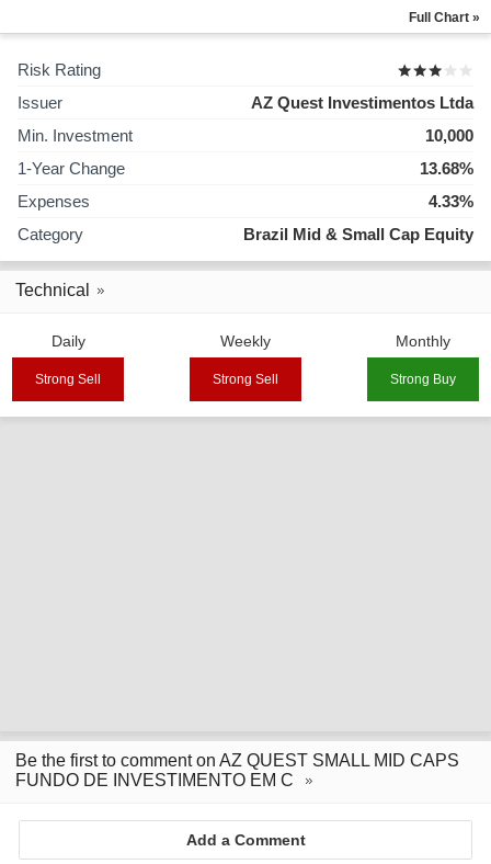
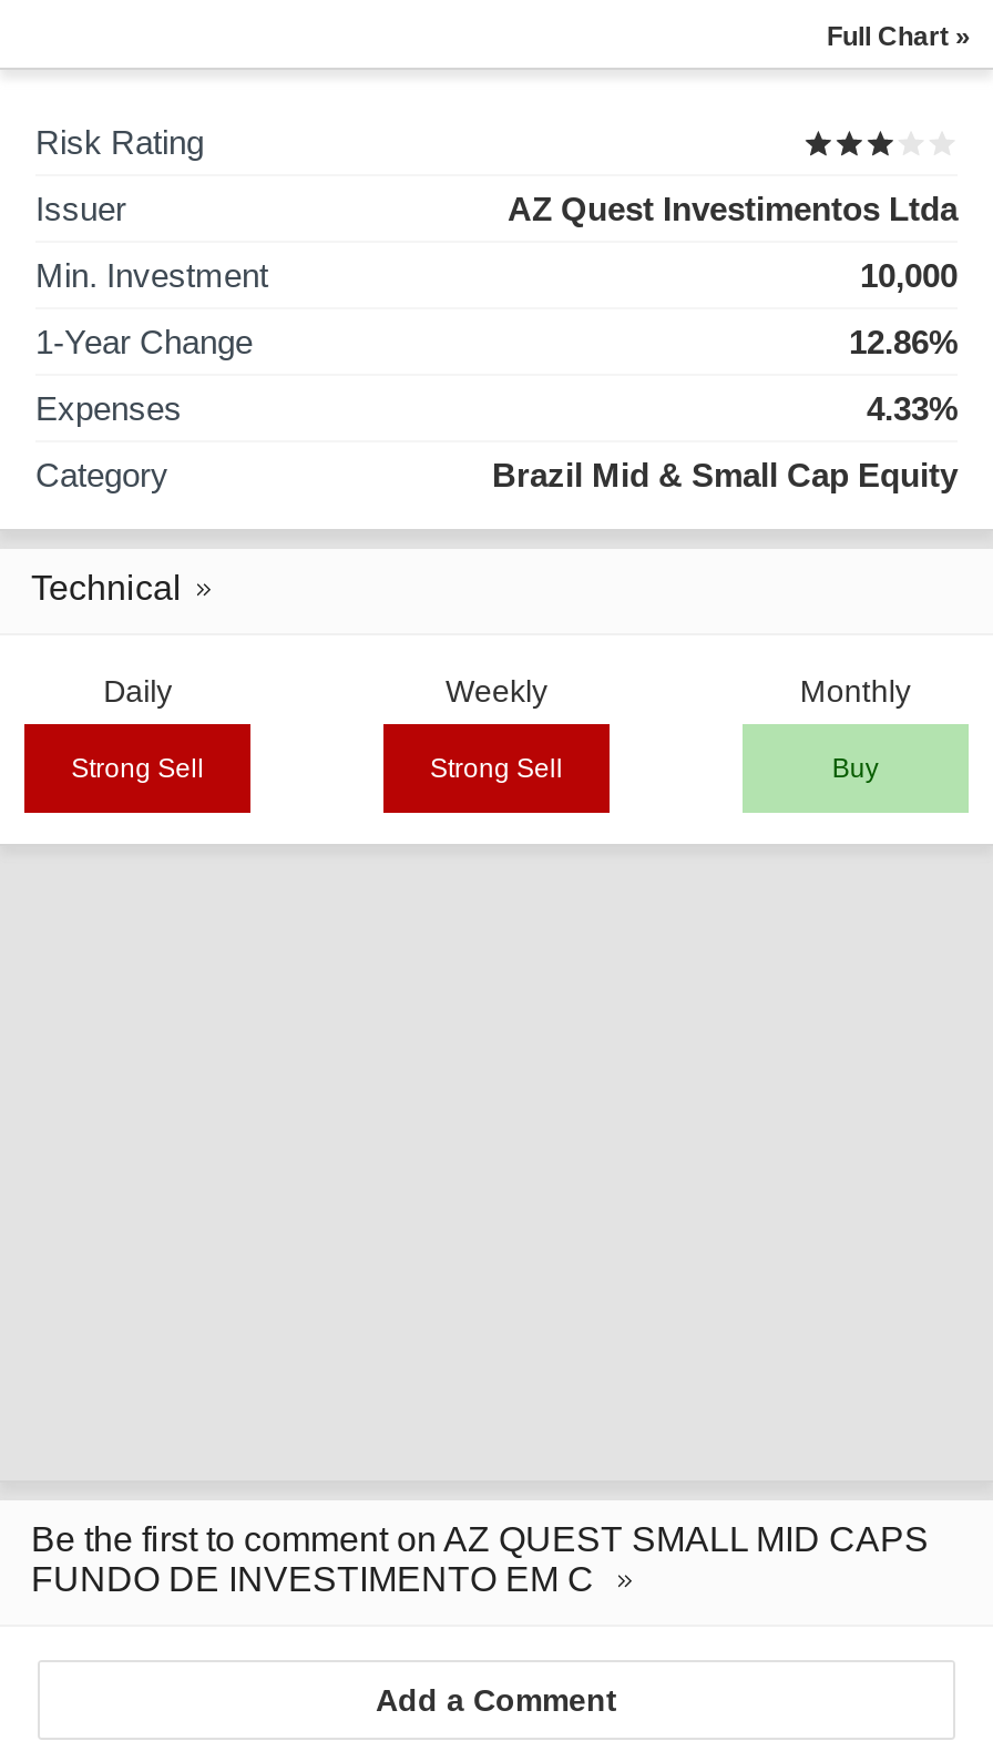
- 13.68%
+ 12.86%

- Strong Buy
+ Buy
